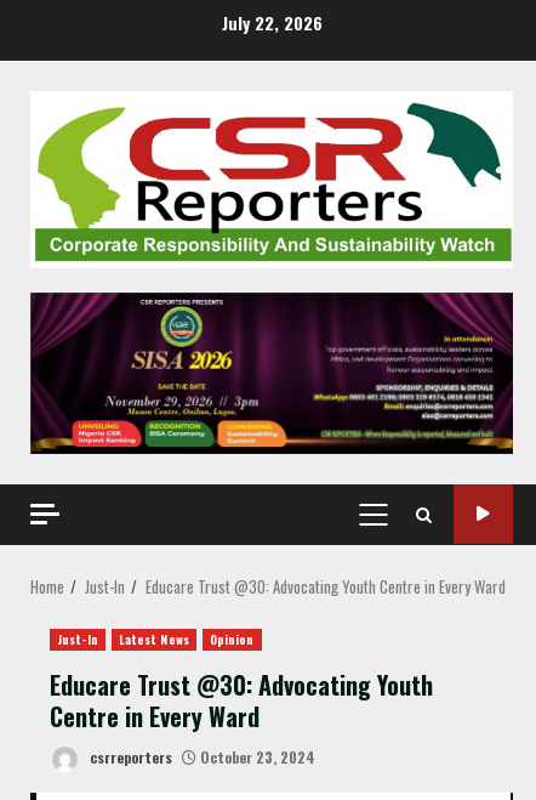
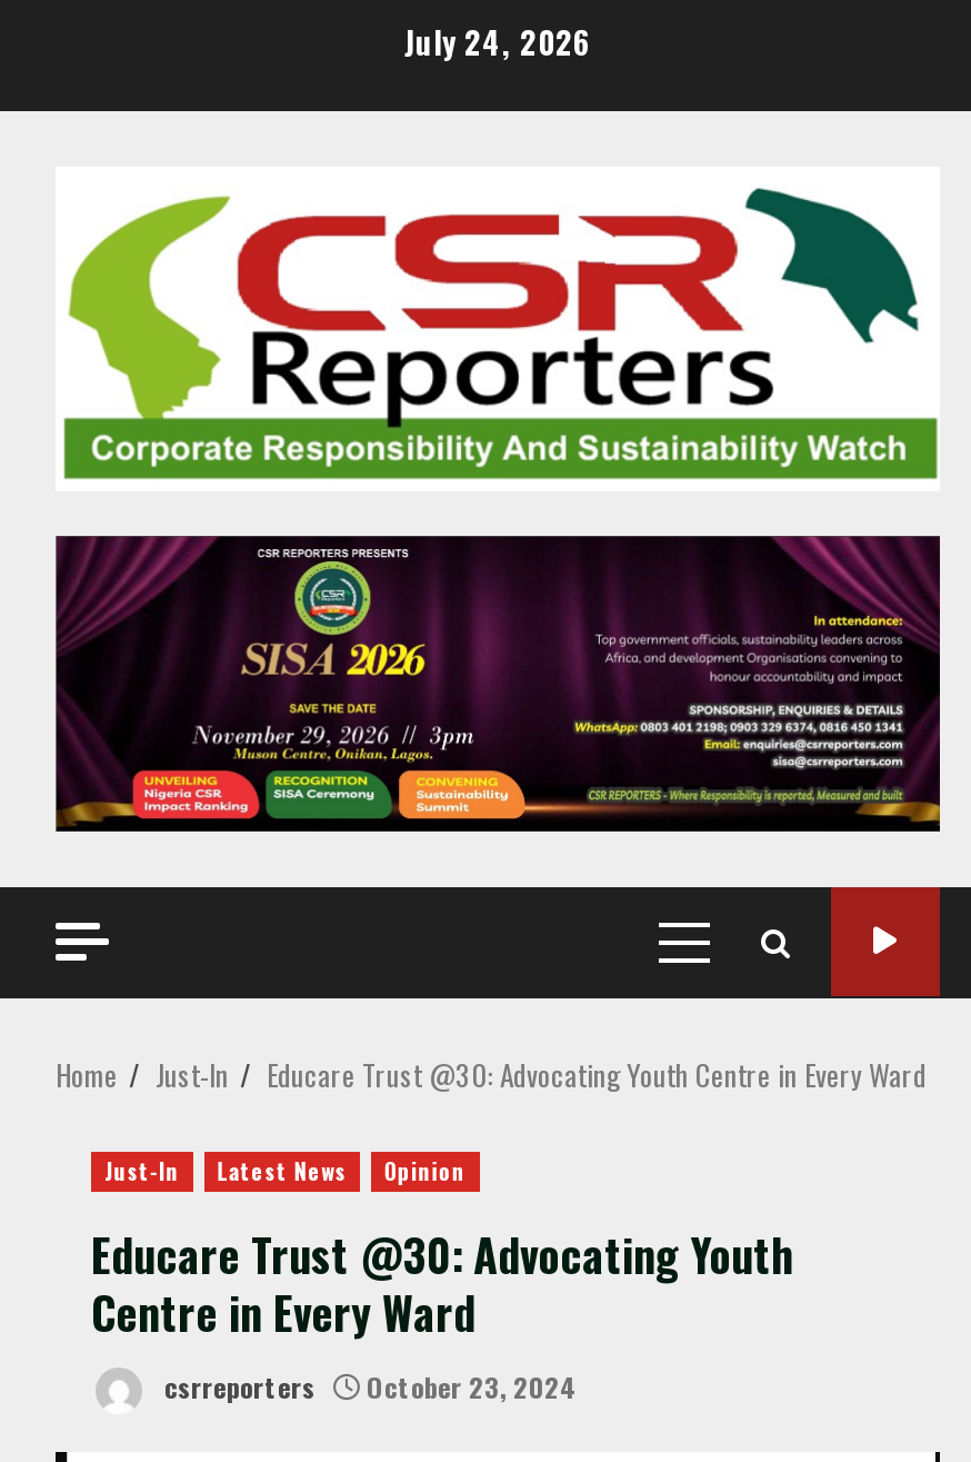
- July 22, 2026
+ July 24, 2026
